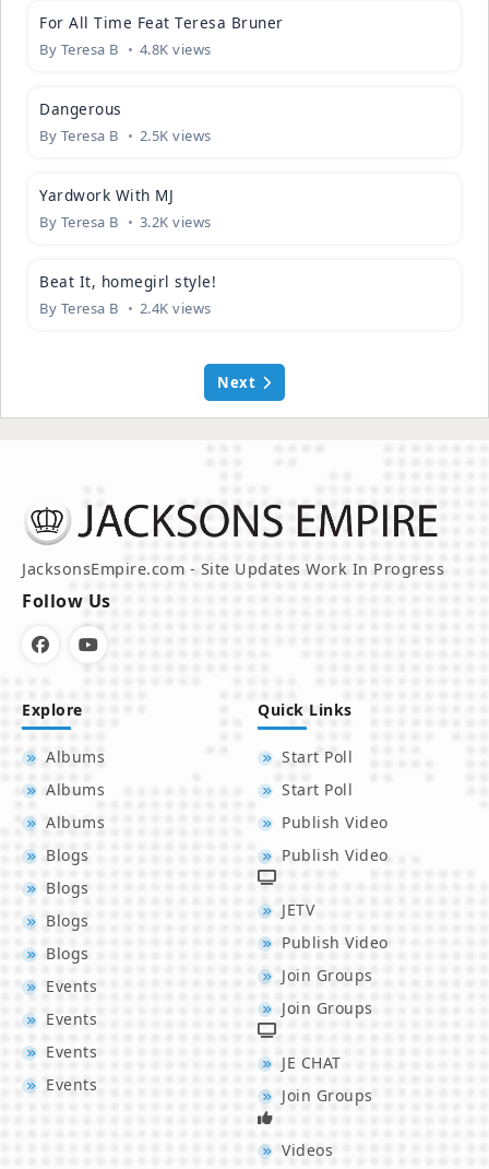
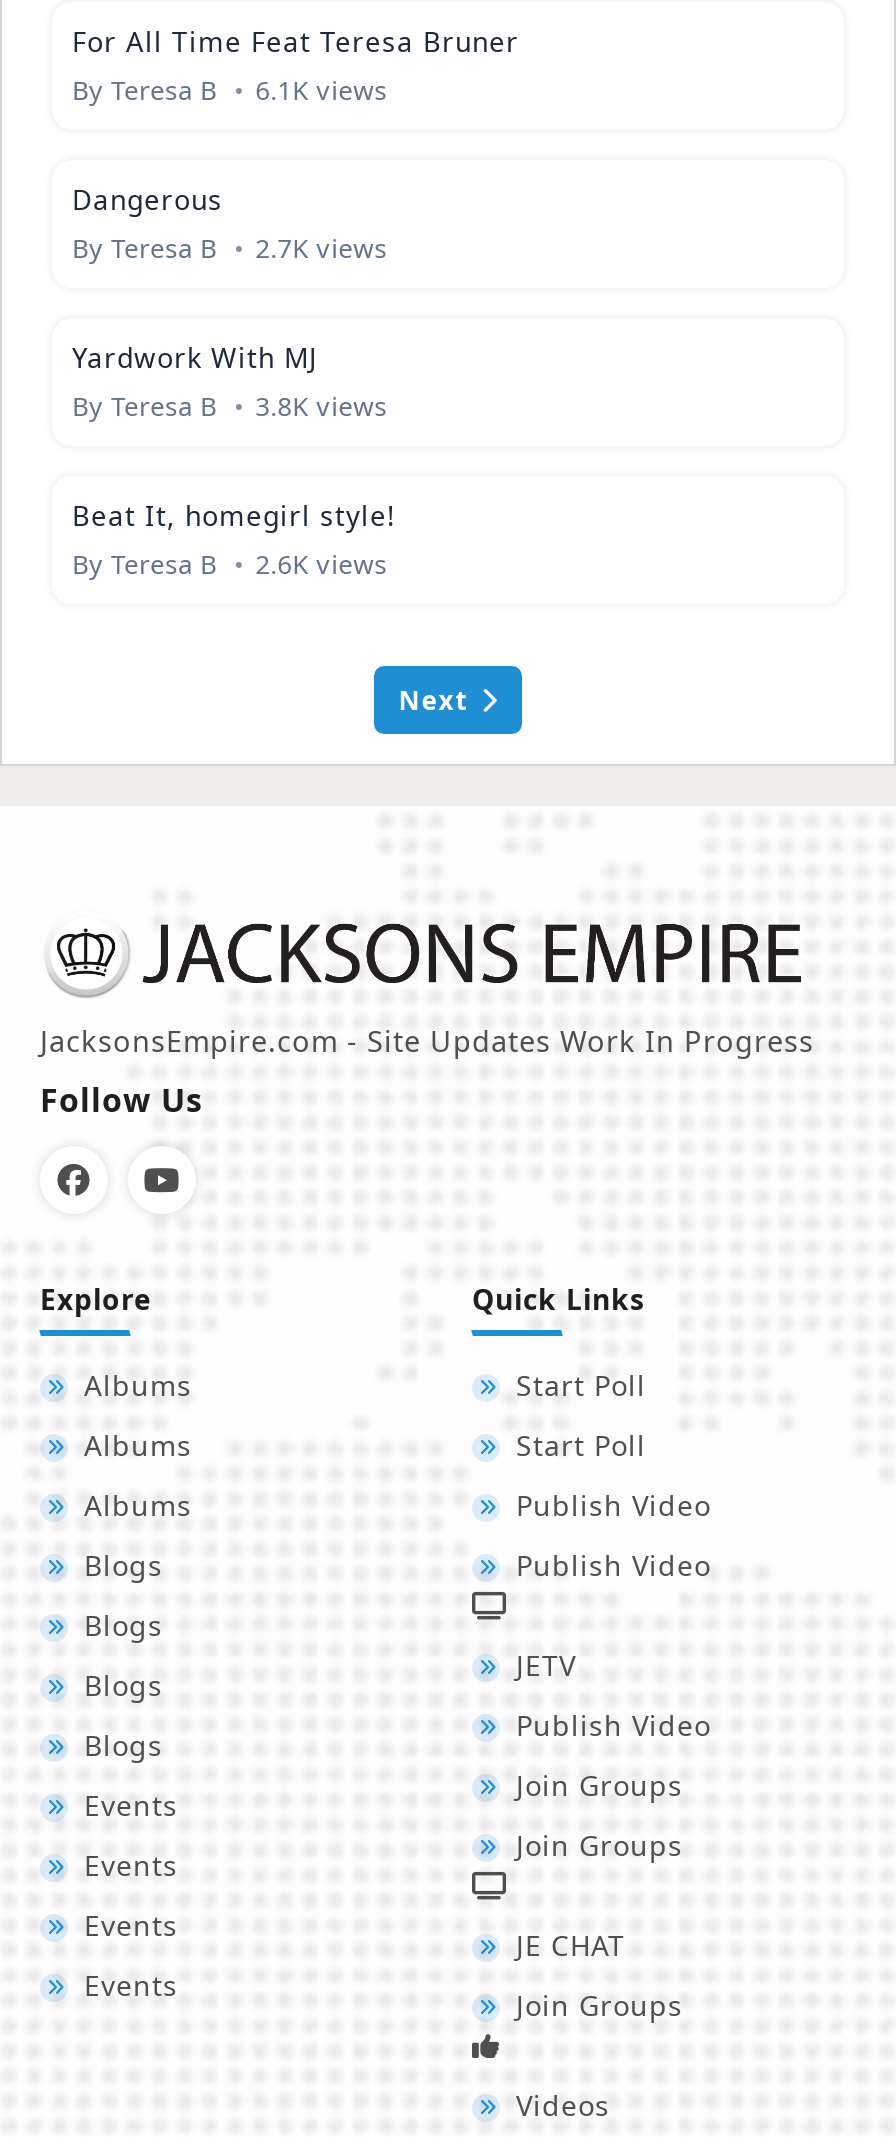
- By Teresa B 4.8K views
+ By Teresa B 6.1K views

- By Teresa B 2.5K views
+ By Teresa B 2.7K views

- By Teresa B 3.2K views
+ By Teresa B 3.8K views

- By Teresa B 2.4K views
+ By Teresa B 2.6K views
